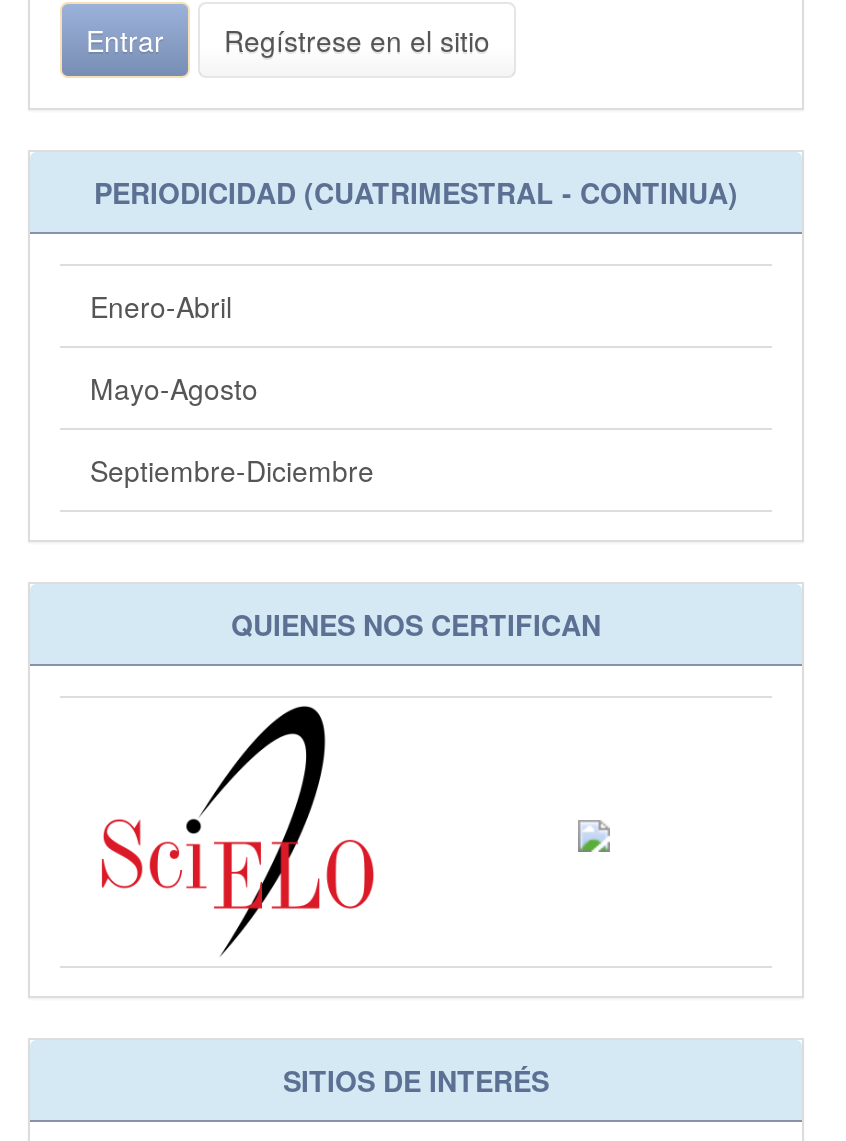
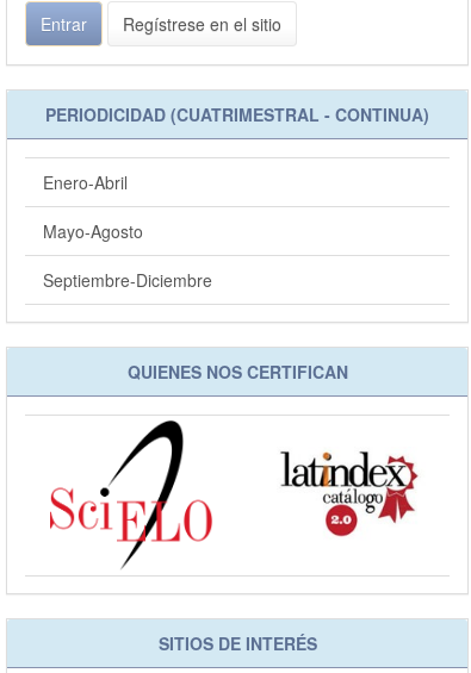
+ [image]
